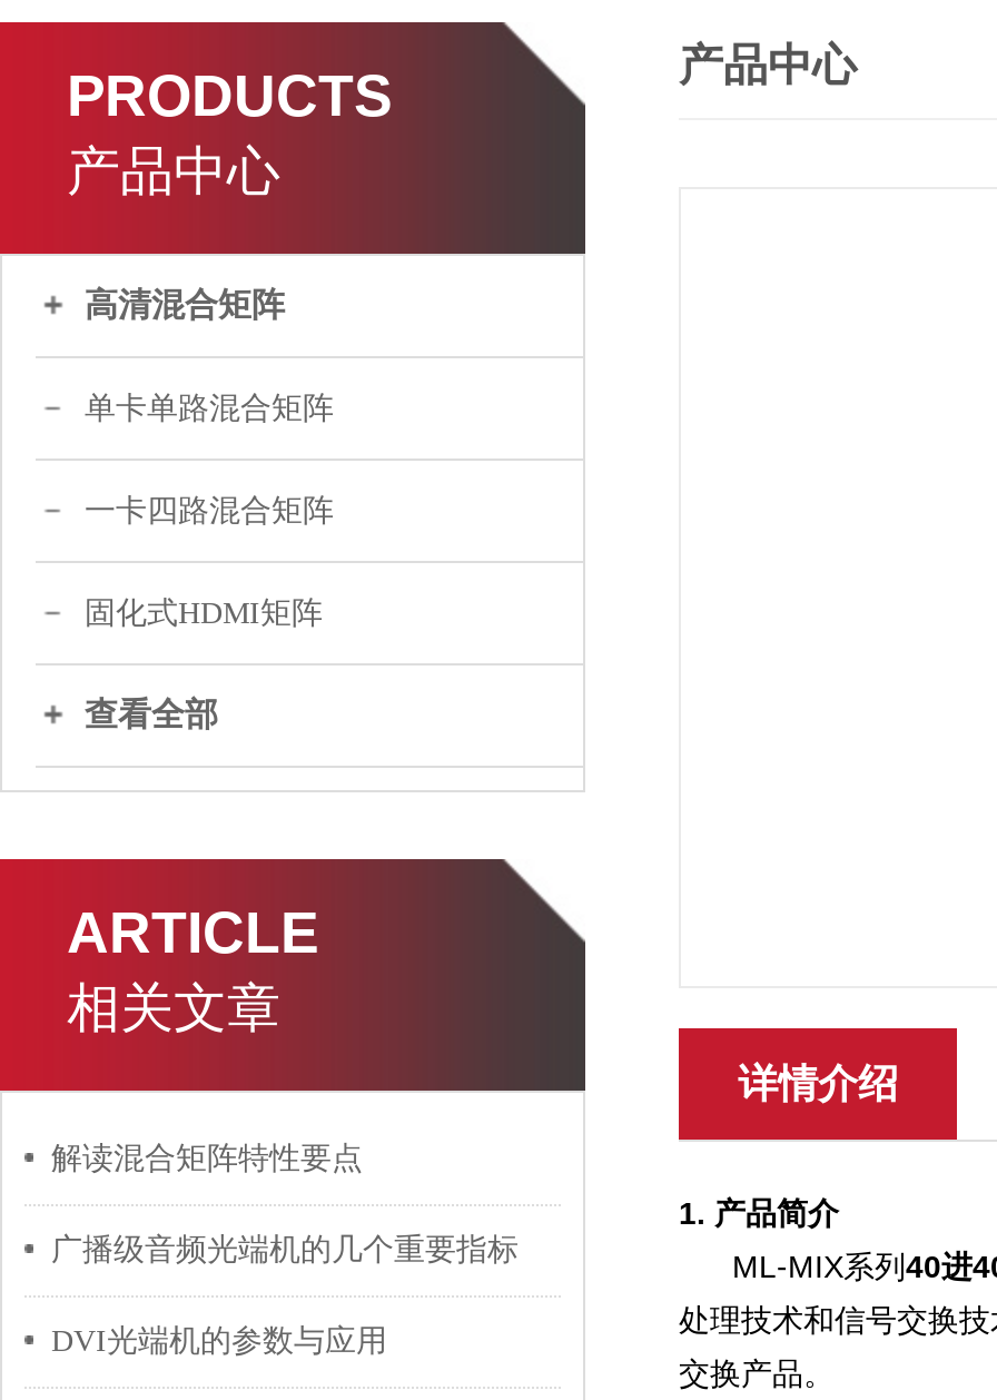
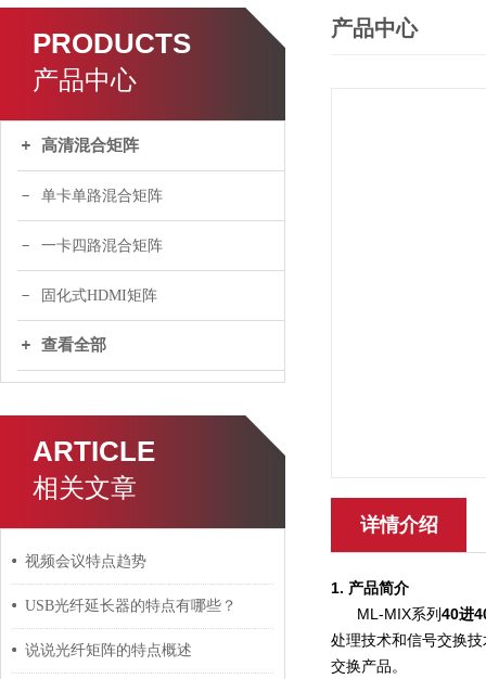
- 解读混合矩阵特性要点
+ 视频会议特点趋势

- 广播级音频光端机的几个重要指标
+ USB光纤延长器的特点有哪些？

- DVI光端机的参数与应用
+ 说说光纤矩阵的特点概述
